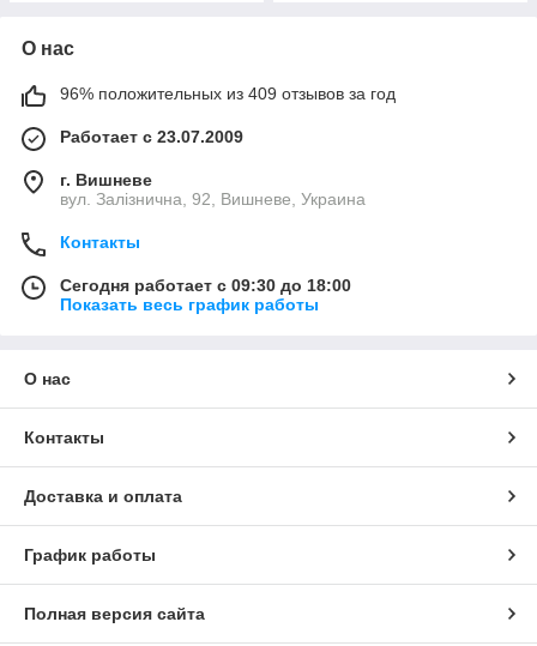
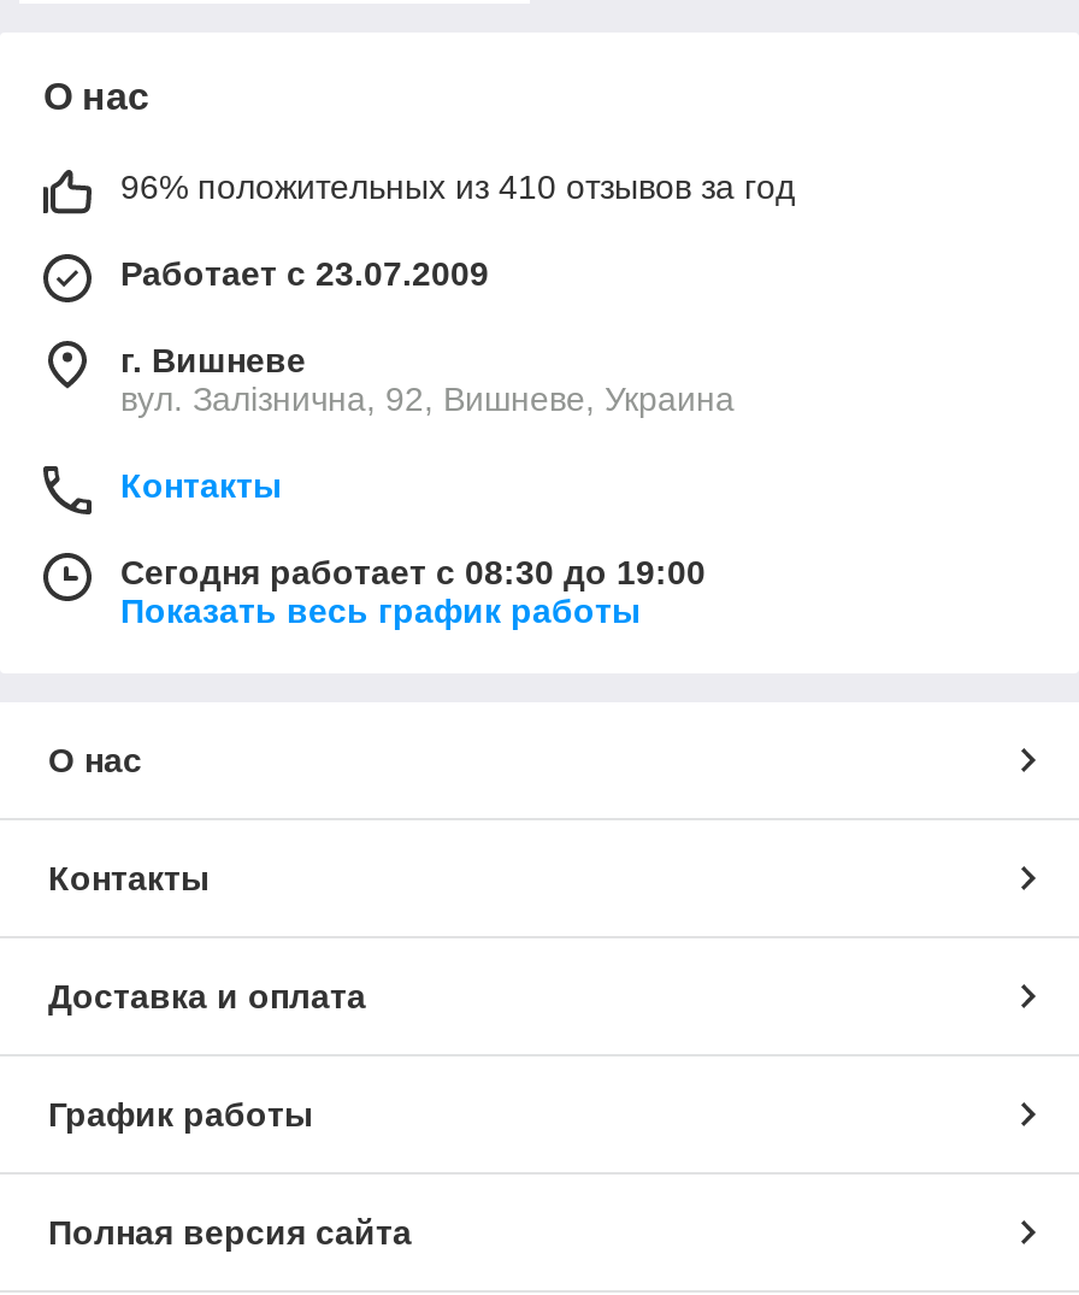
- 96% положительных из 409 отзывов за год
+ 96% положительных из 410 отзывов за год

- Сегодня работает с 09:30 до 18:00
+ Сегодня работает с 08:30 до 19:00
